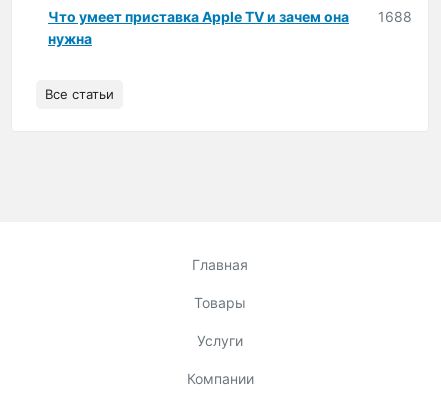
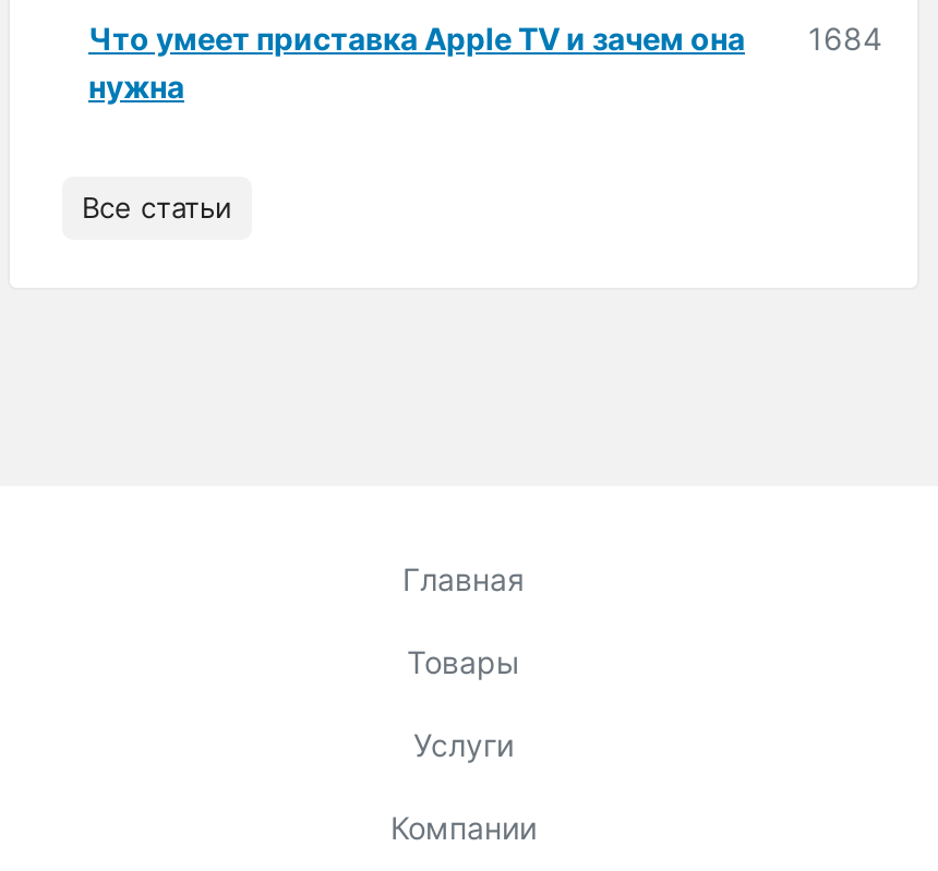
- Что умеет приставка Apple TV и зачем она 1688
+ Что умеет приставка Apple TV и зачем она 1684
